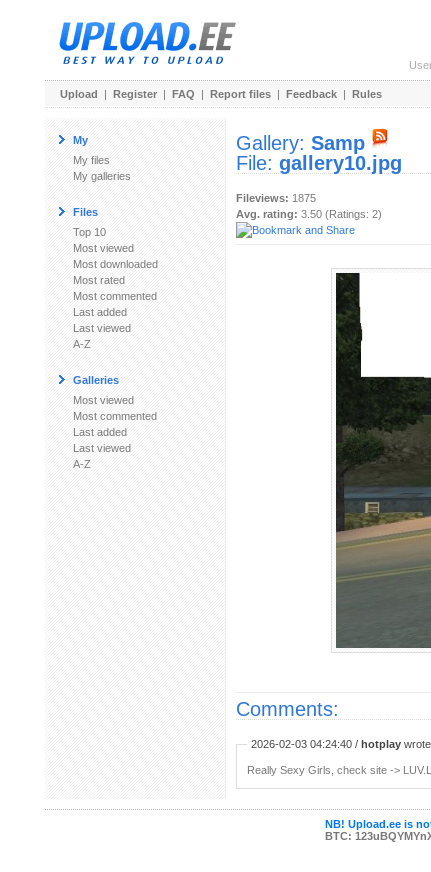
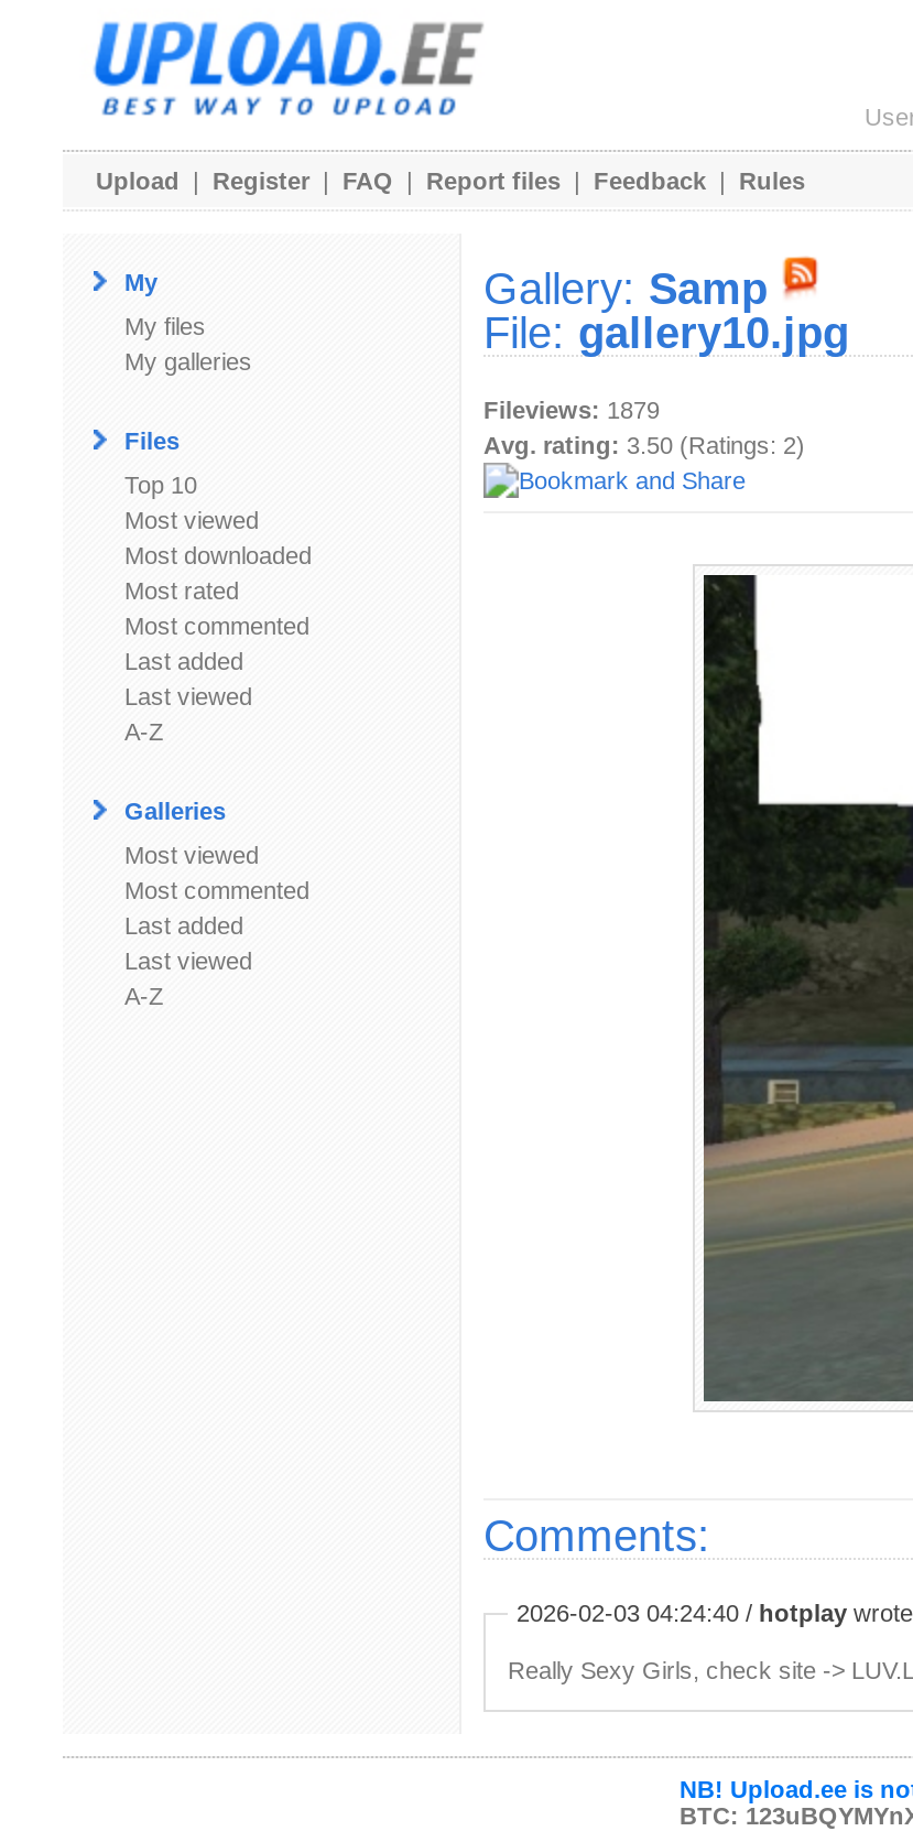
- Fileviews: 1875
+ Fileviews: 1879
